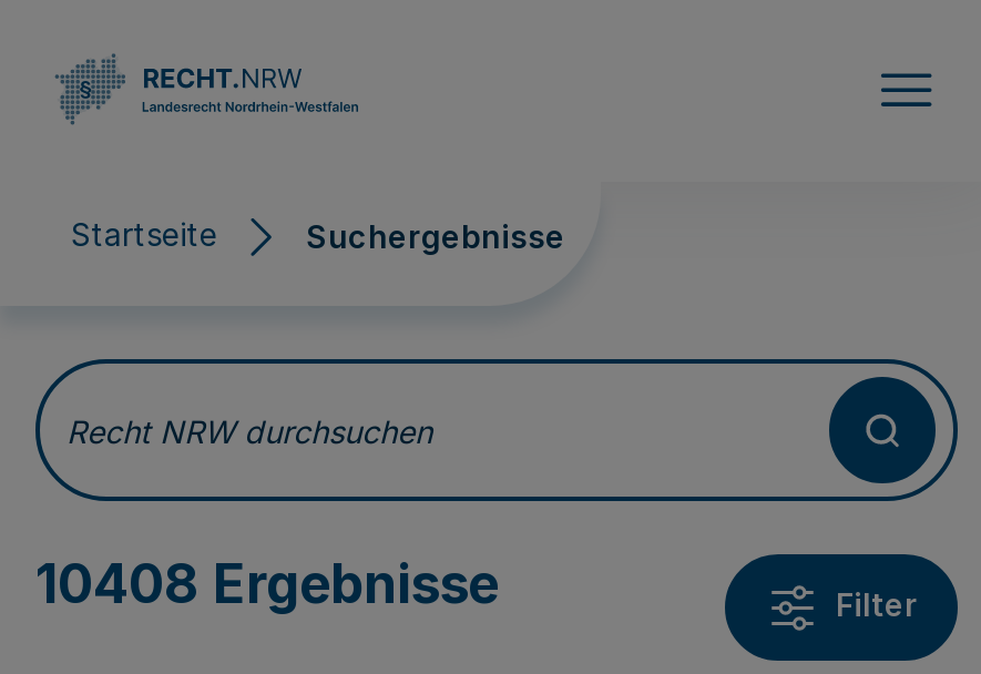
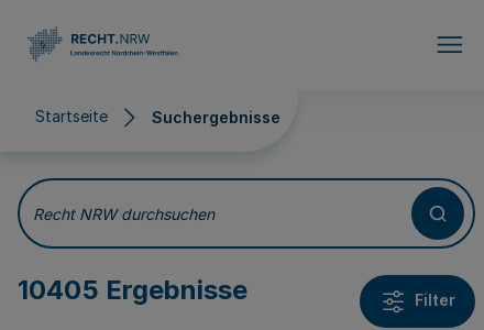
- 10408 Ergebnisse
+ 10405 Ergebnisse
